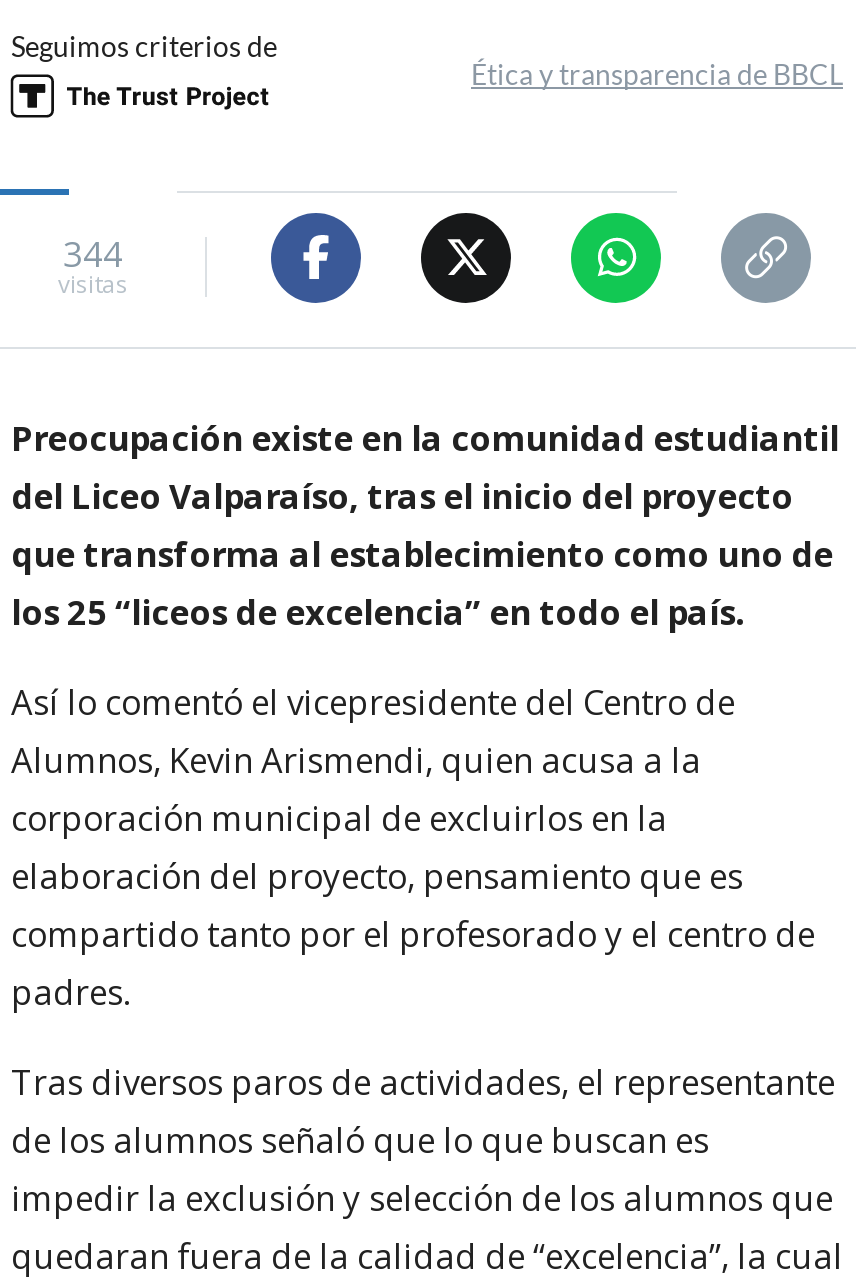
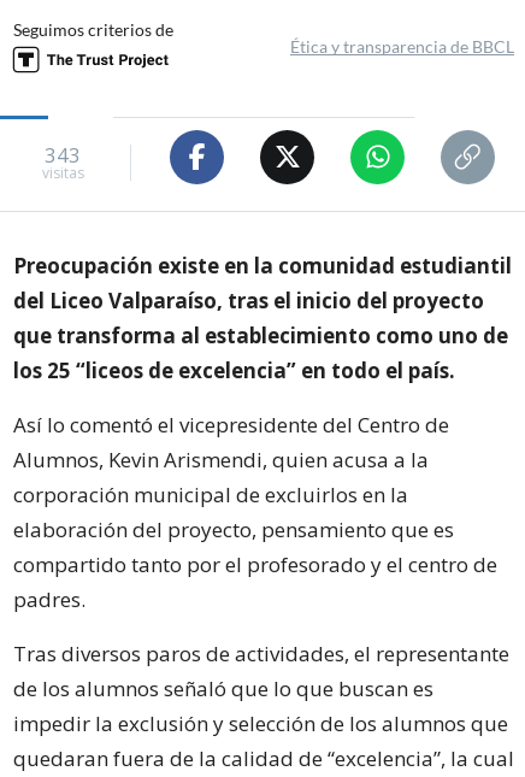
- 344
+ 343
